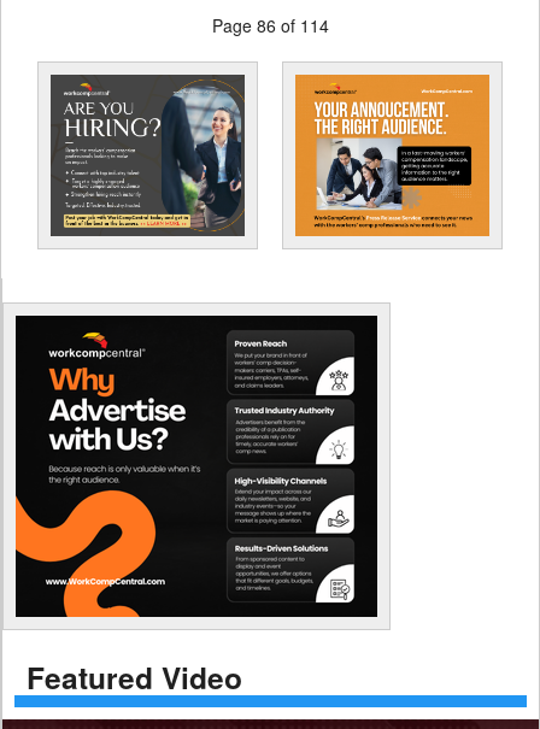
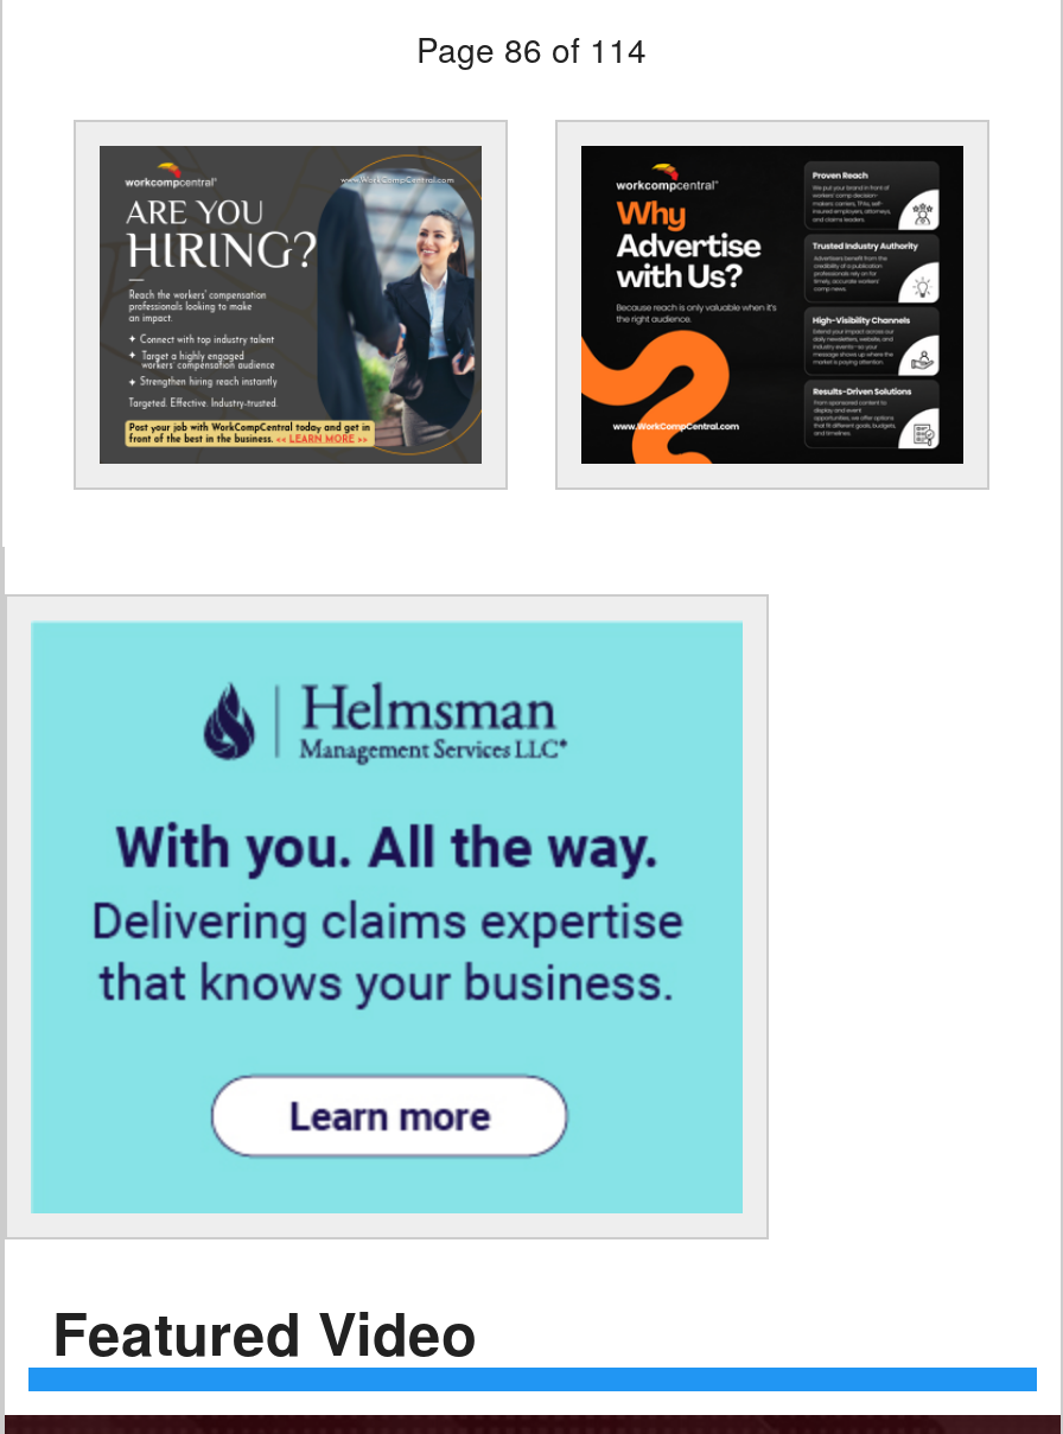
- [image]
+ [image]

- [image]
+ [image]
